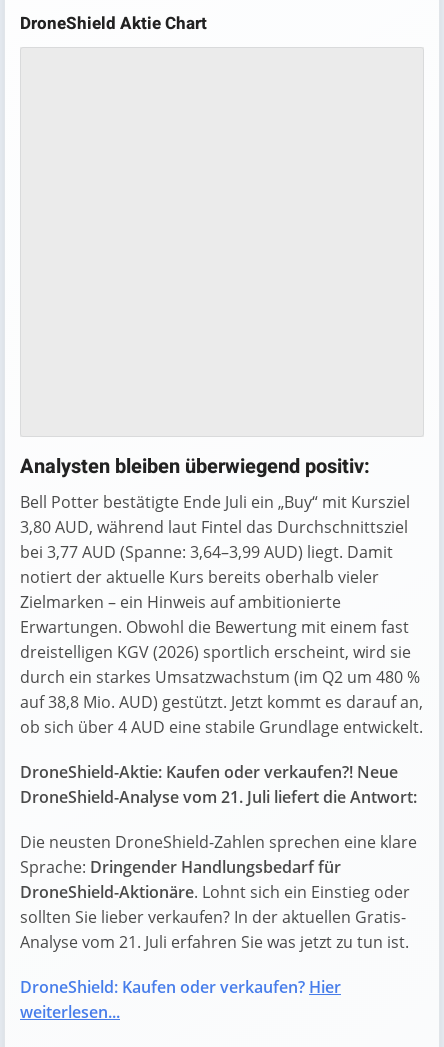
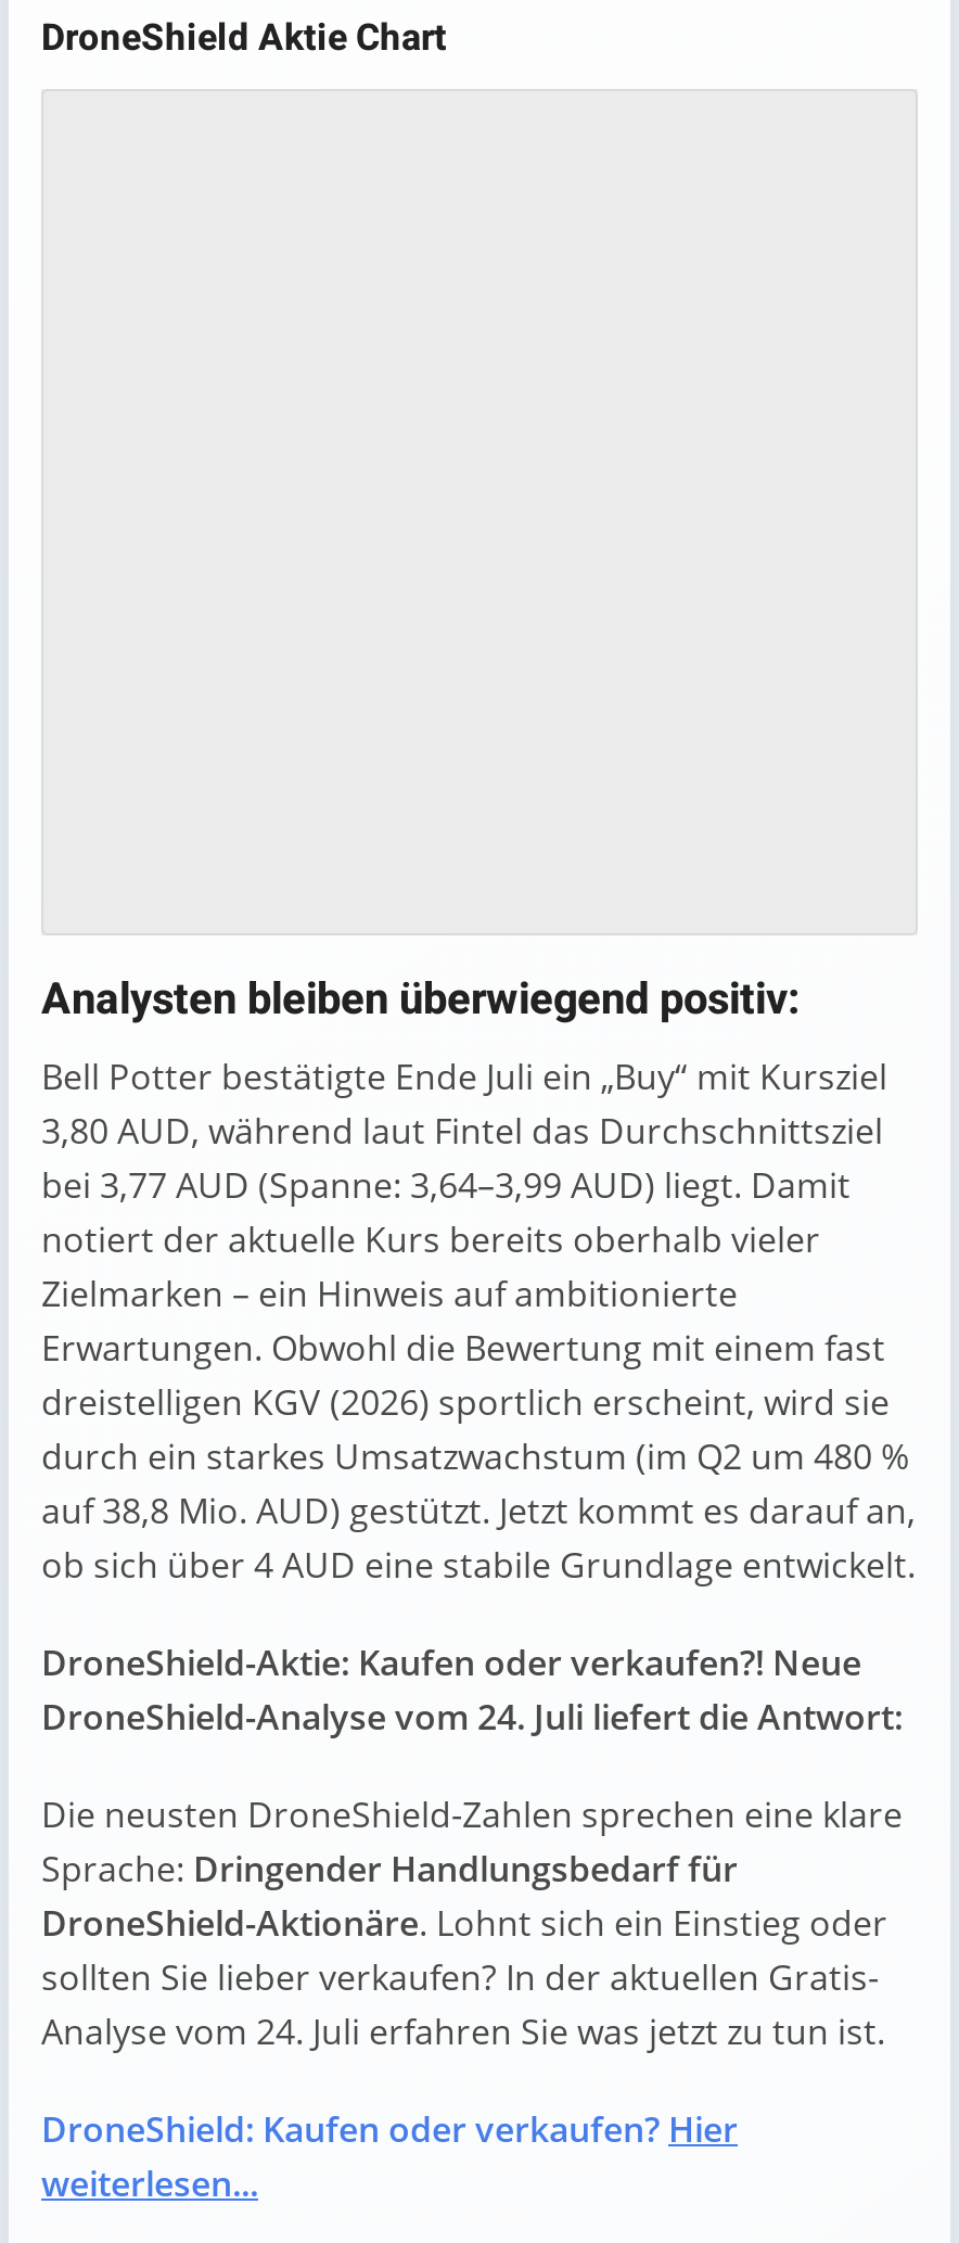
- DroneShield-Analyse vom 21. Juli liefert die Antwort:
+ DroneShield-Analyse vom 24. Juli liefert die Antwort:

- Analyse vom 21. Juli erfahren Sie was jetzt zu tun ist.
+ Analyse vom 24. Juli erfahren Sie was jetzt zu tun ist.
